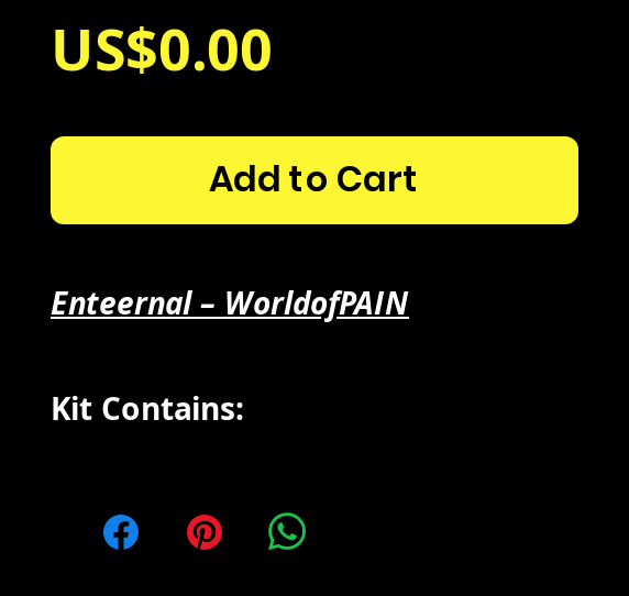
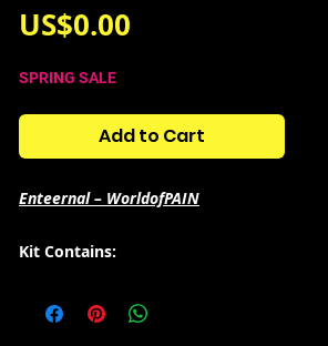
+ SPRING SALE
